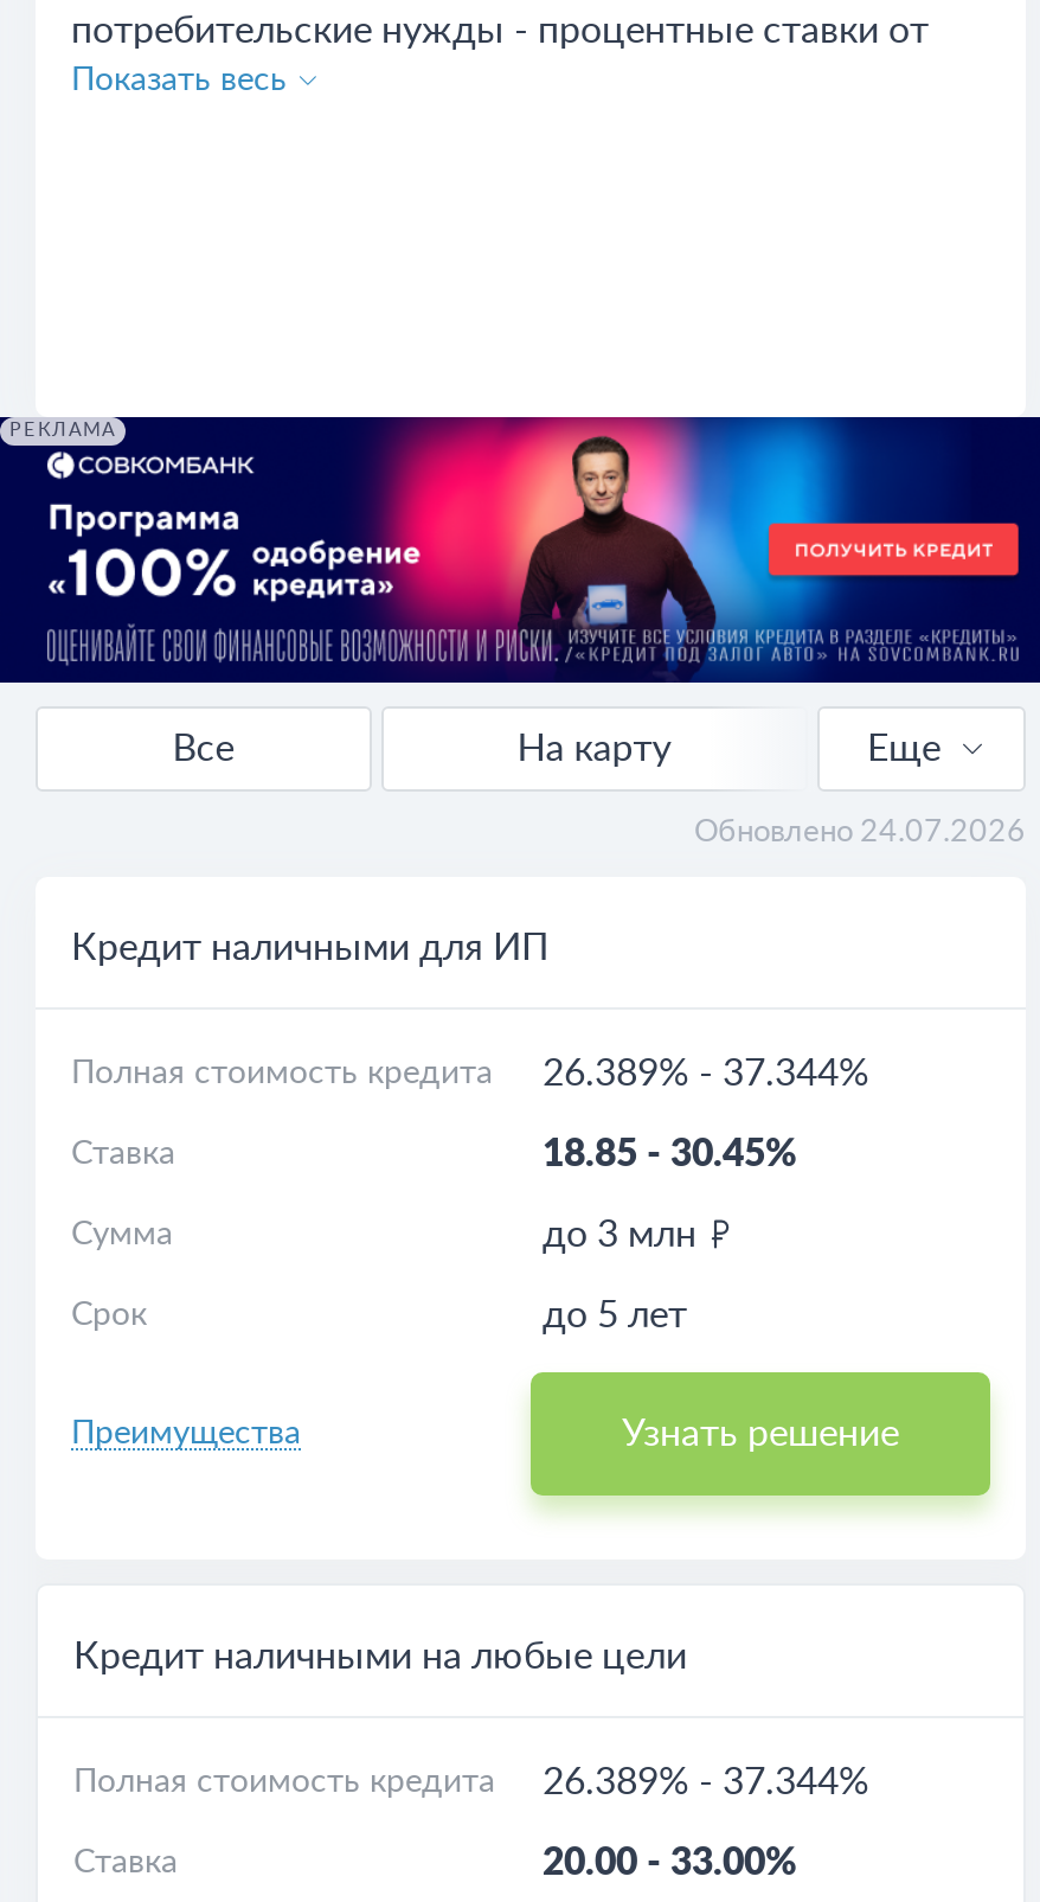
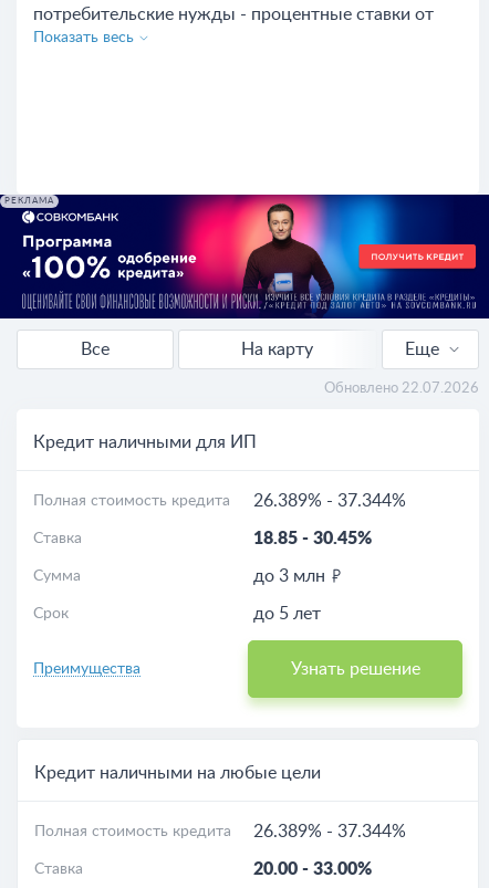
- Обновлено 24.07.2026
+ Обновлено 22.07.2026
